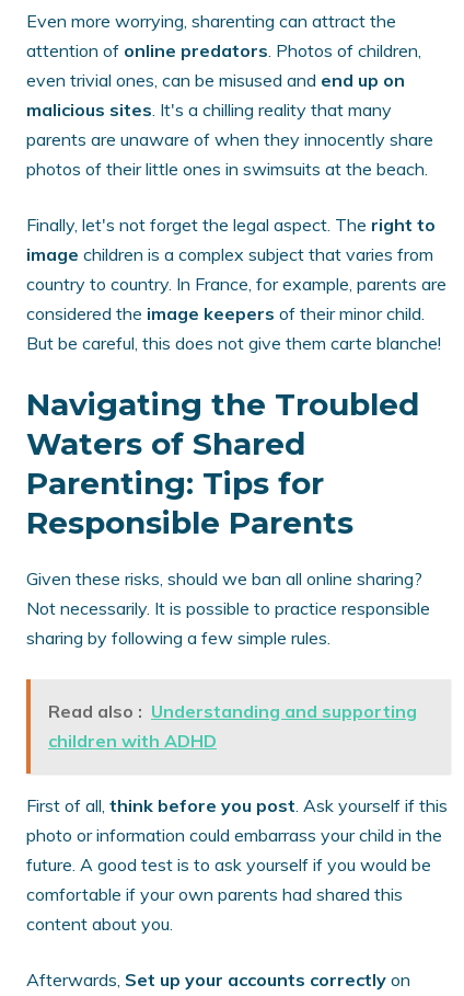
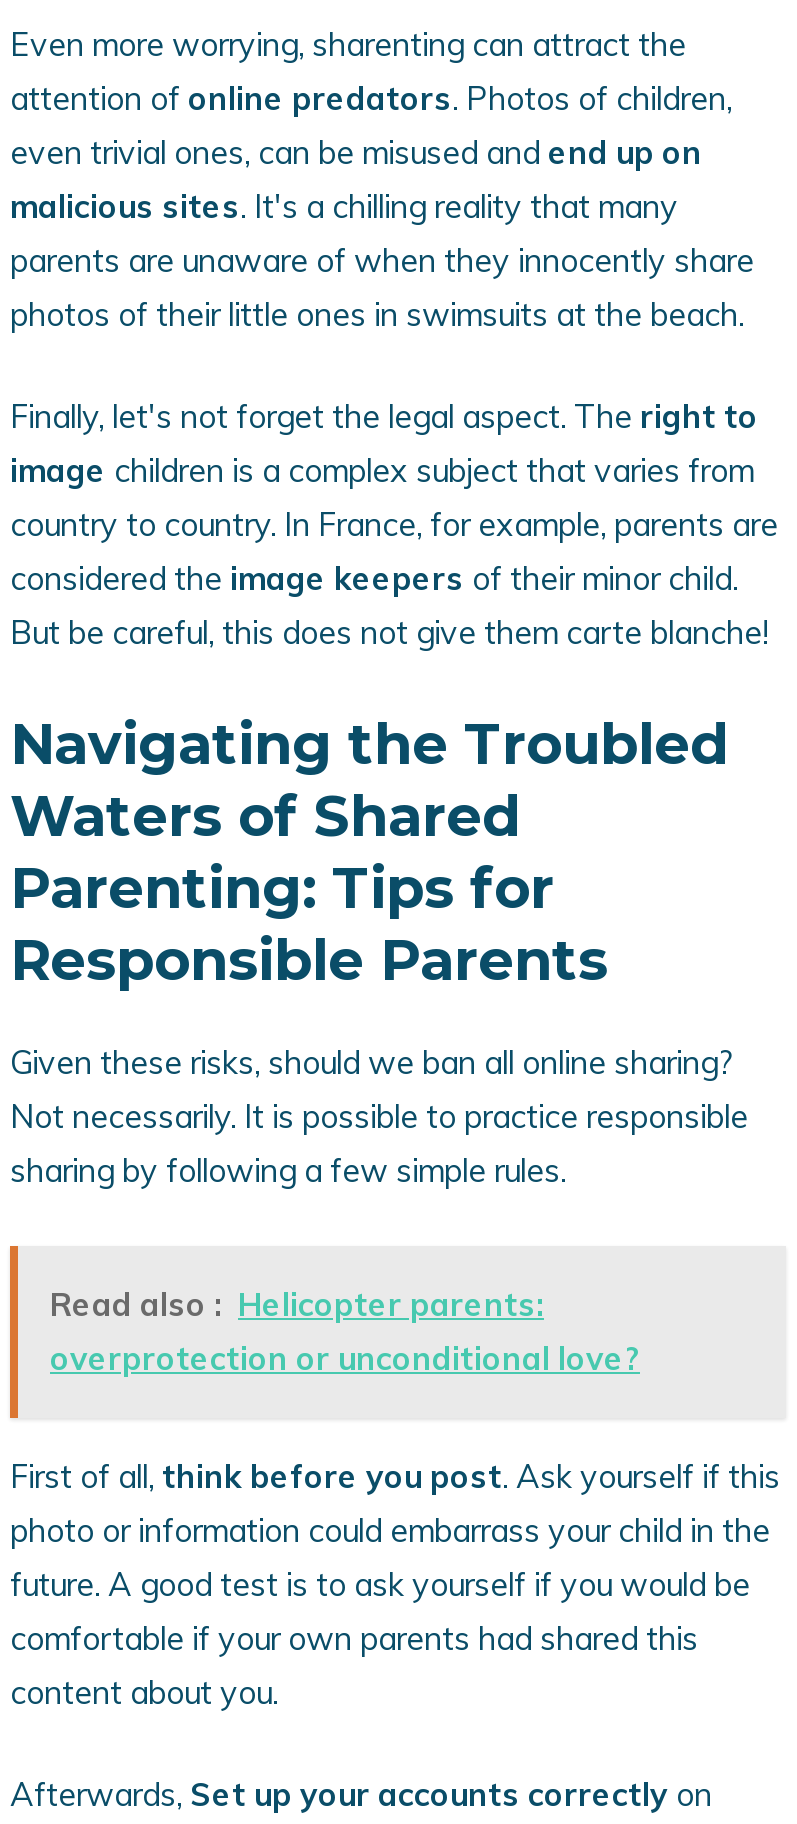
- Read also : Understanding and supporting
- children with ADHD
+ Read also : Helicopter parents:
+ overprotection or unconditional love?
